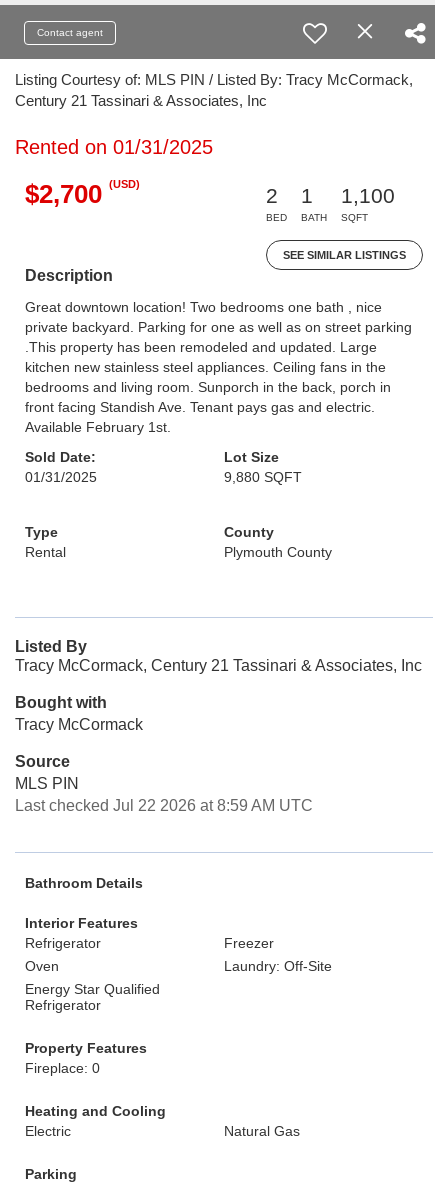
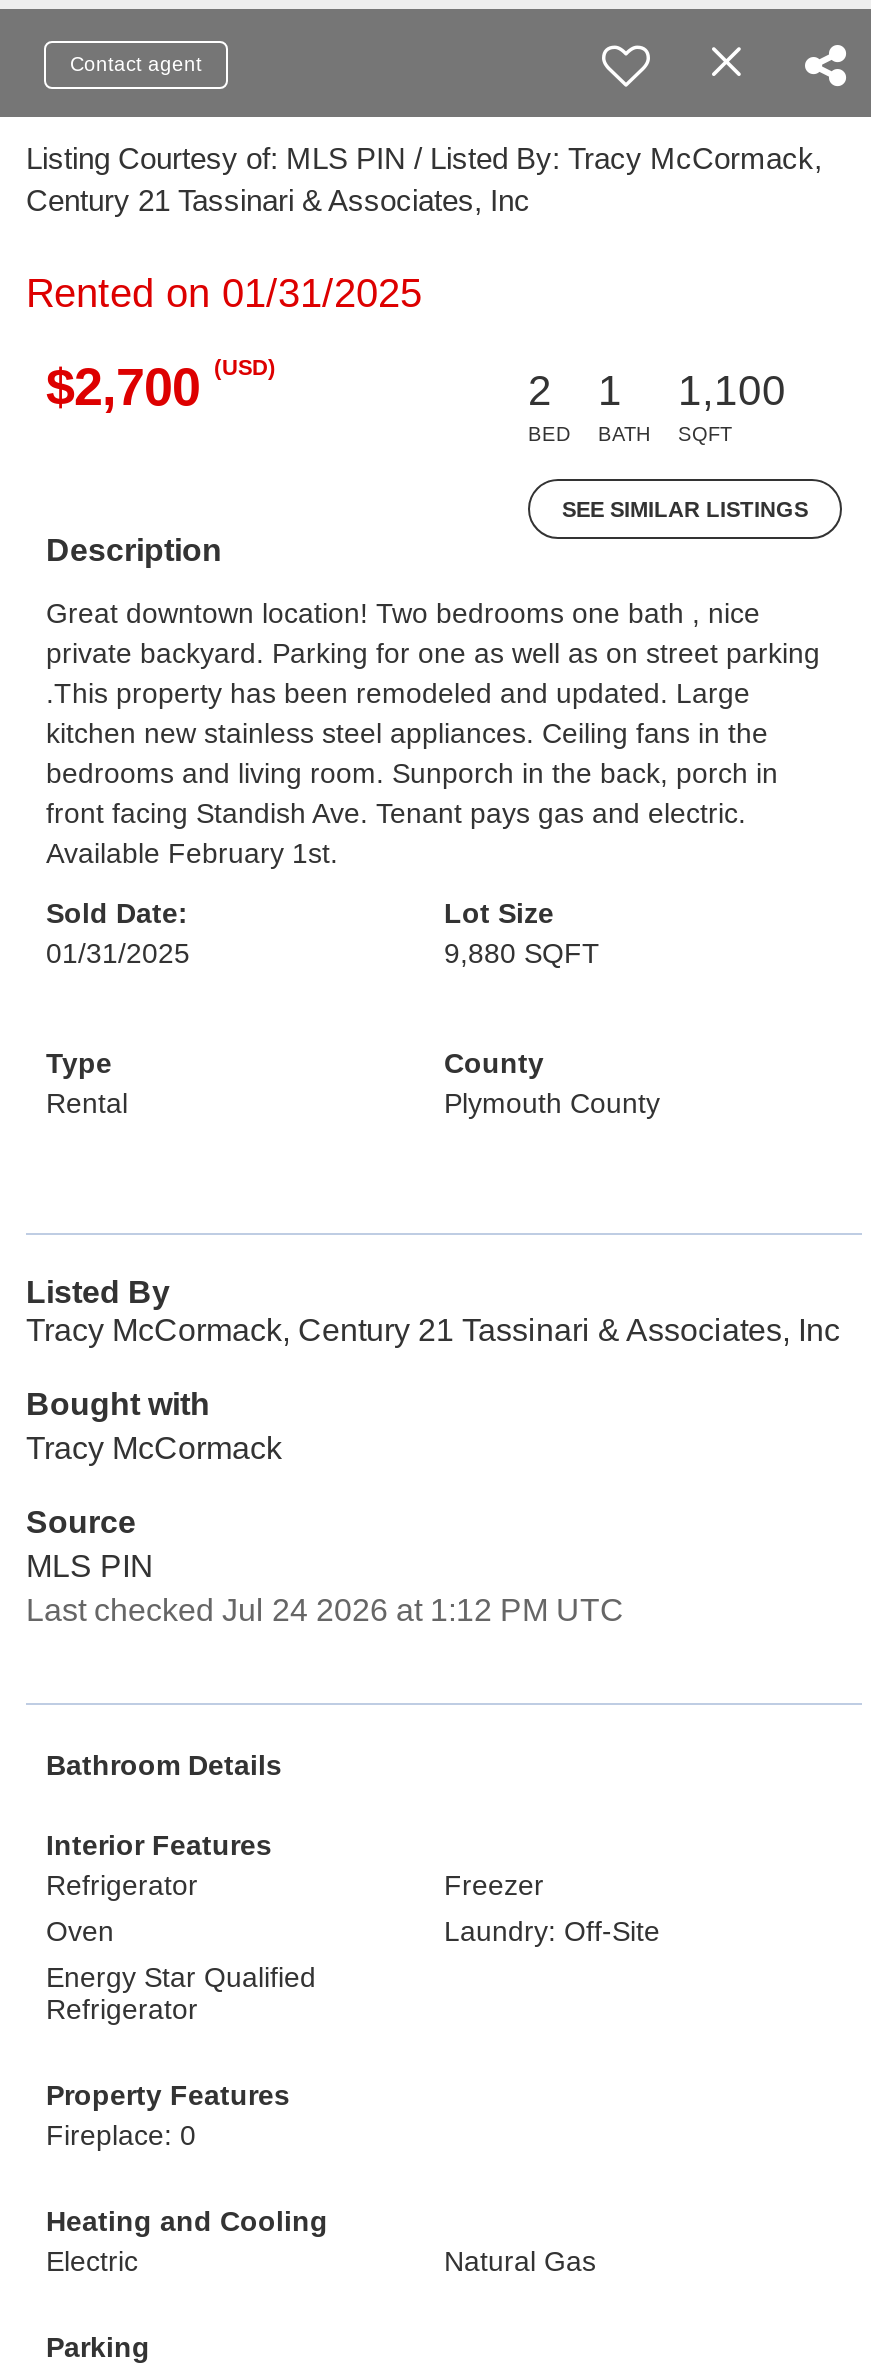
- Last checked Jul 22 2026 at 8:59 AM UTC
+ Last checked Jul 24 2026 at 1:12 PM UTC
